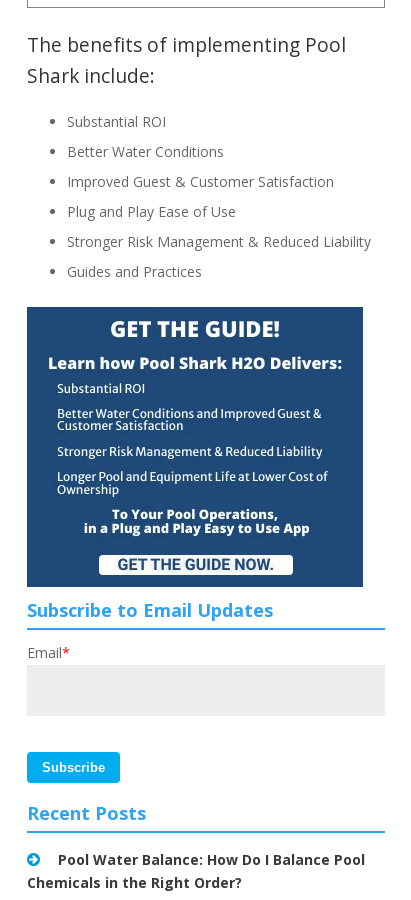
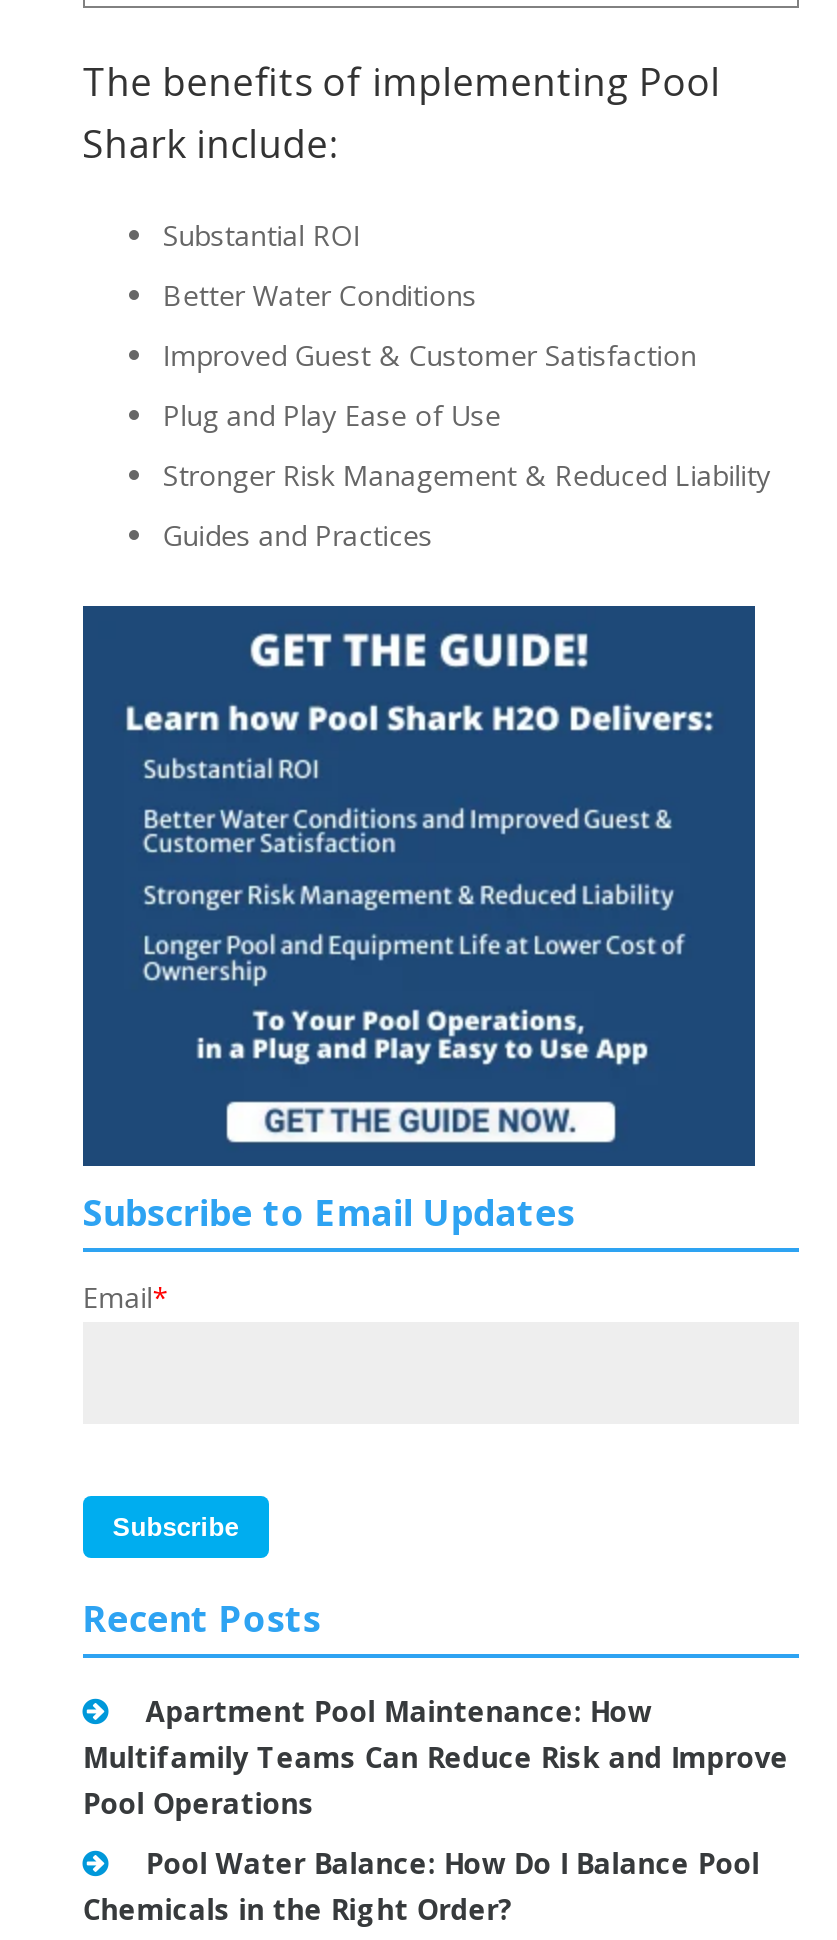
+ Apartment Pool Maintenance: How
+ Multifamily Teams Can Reduce Risk and Improve
+ Pool Operations
